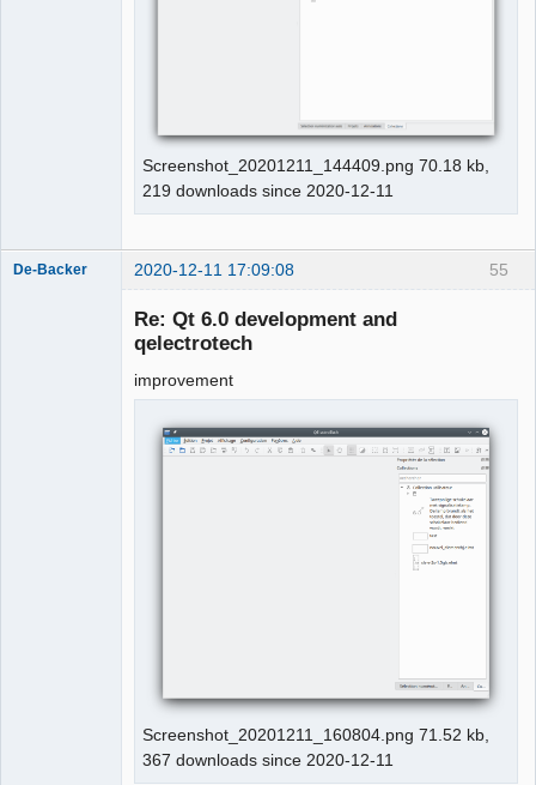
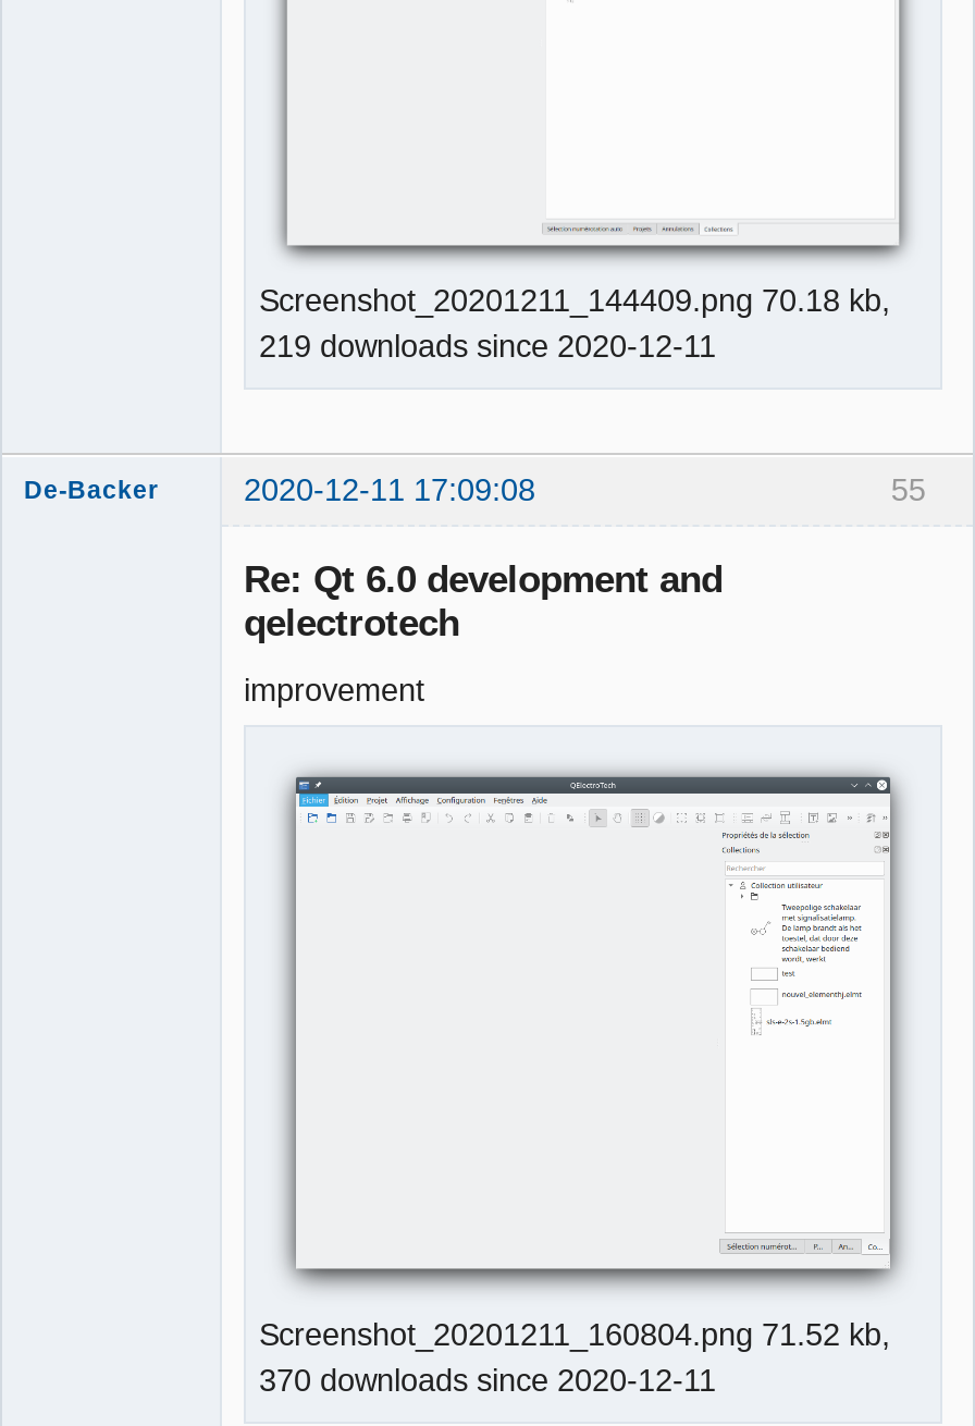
- 367 downloads since 2020-12-11
+ 370 downloads since 2020-12-11
